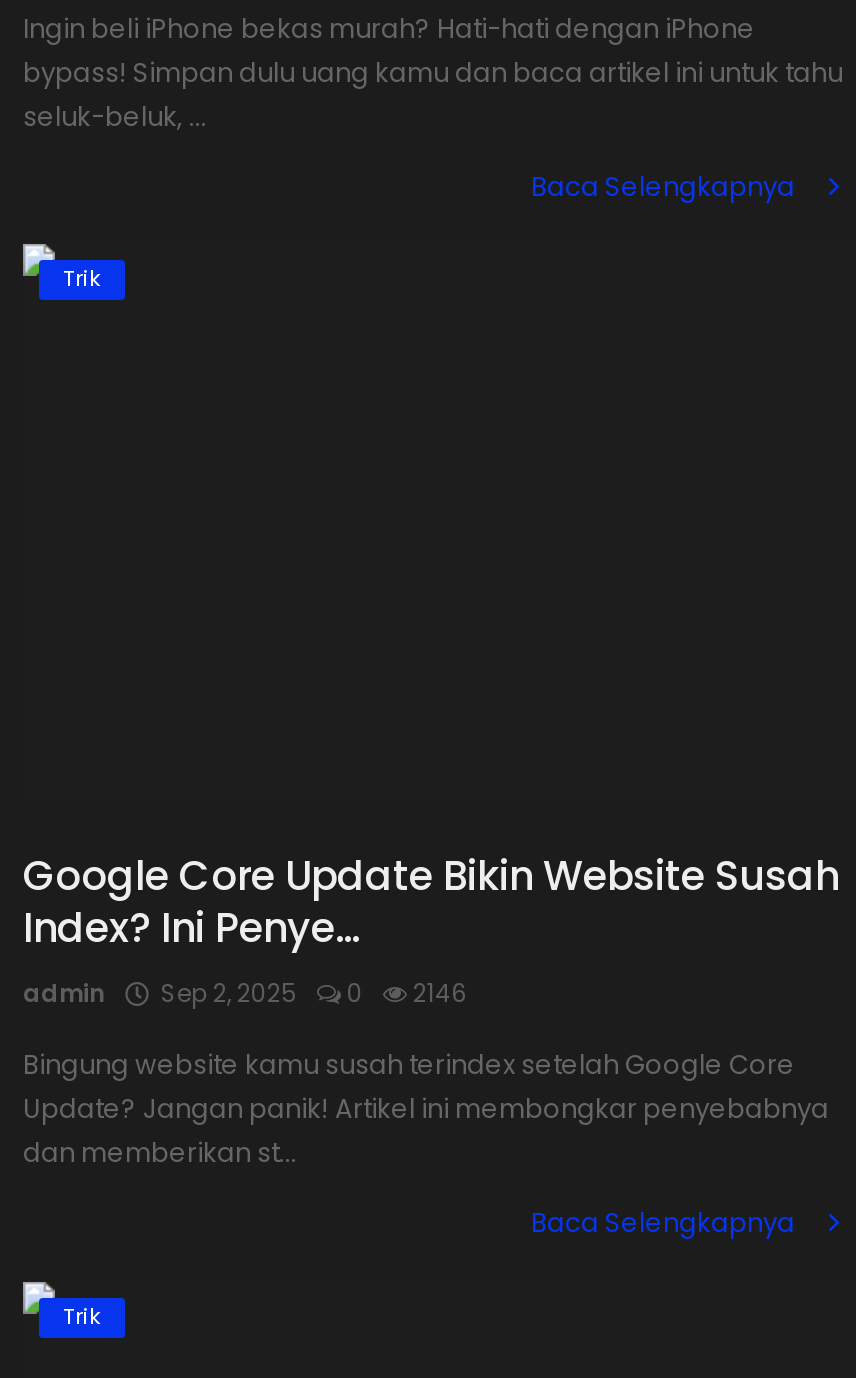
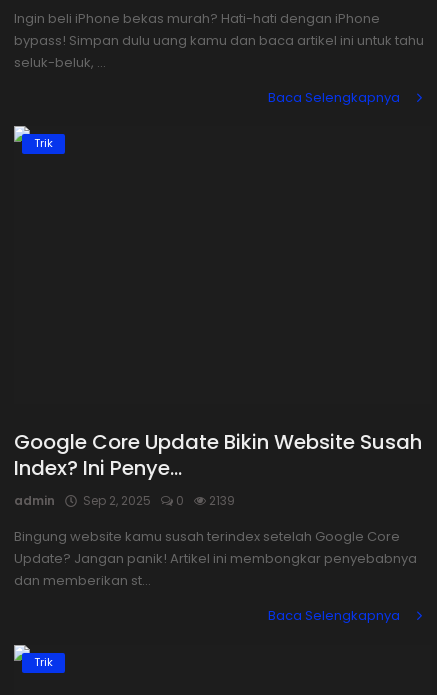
- admin Sep 2, 2025 0 2146
+ admin Sep 2, 2025 0 2139
